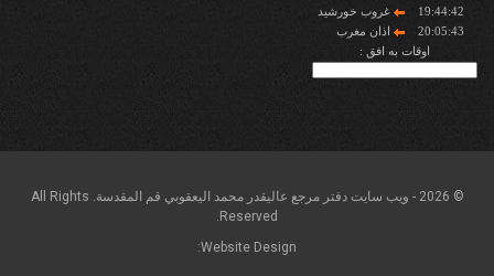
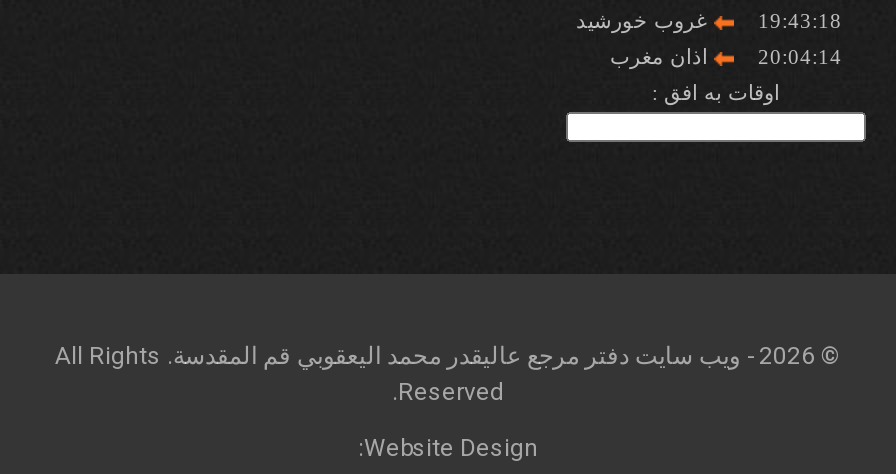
- 19:44:42
+ 19:43:18

- 20:05:43
+ 20:04:14
